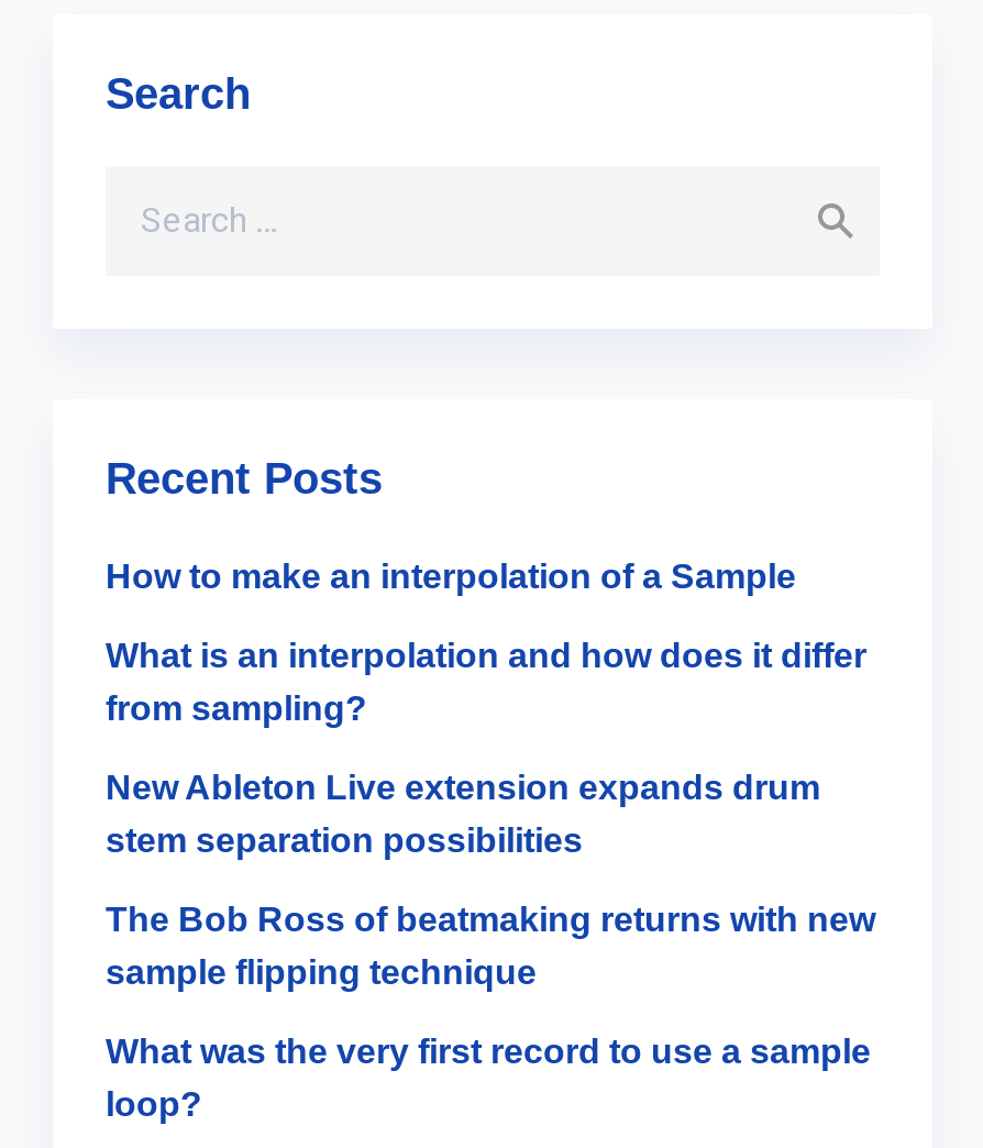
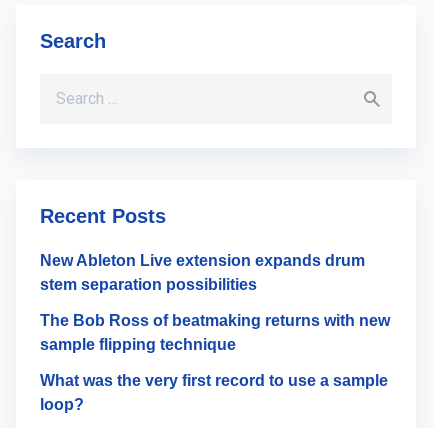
- How to make an interpolation of a Sample
- What is an interpolation and how does it differ
- from sampling?
